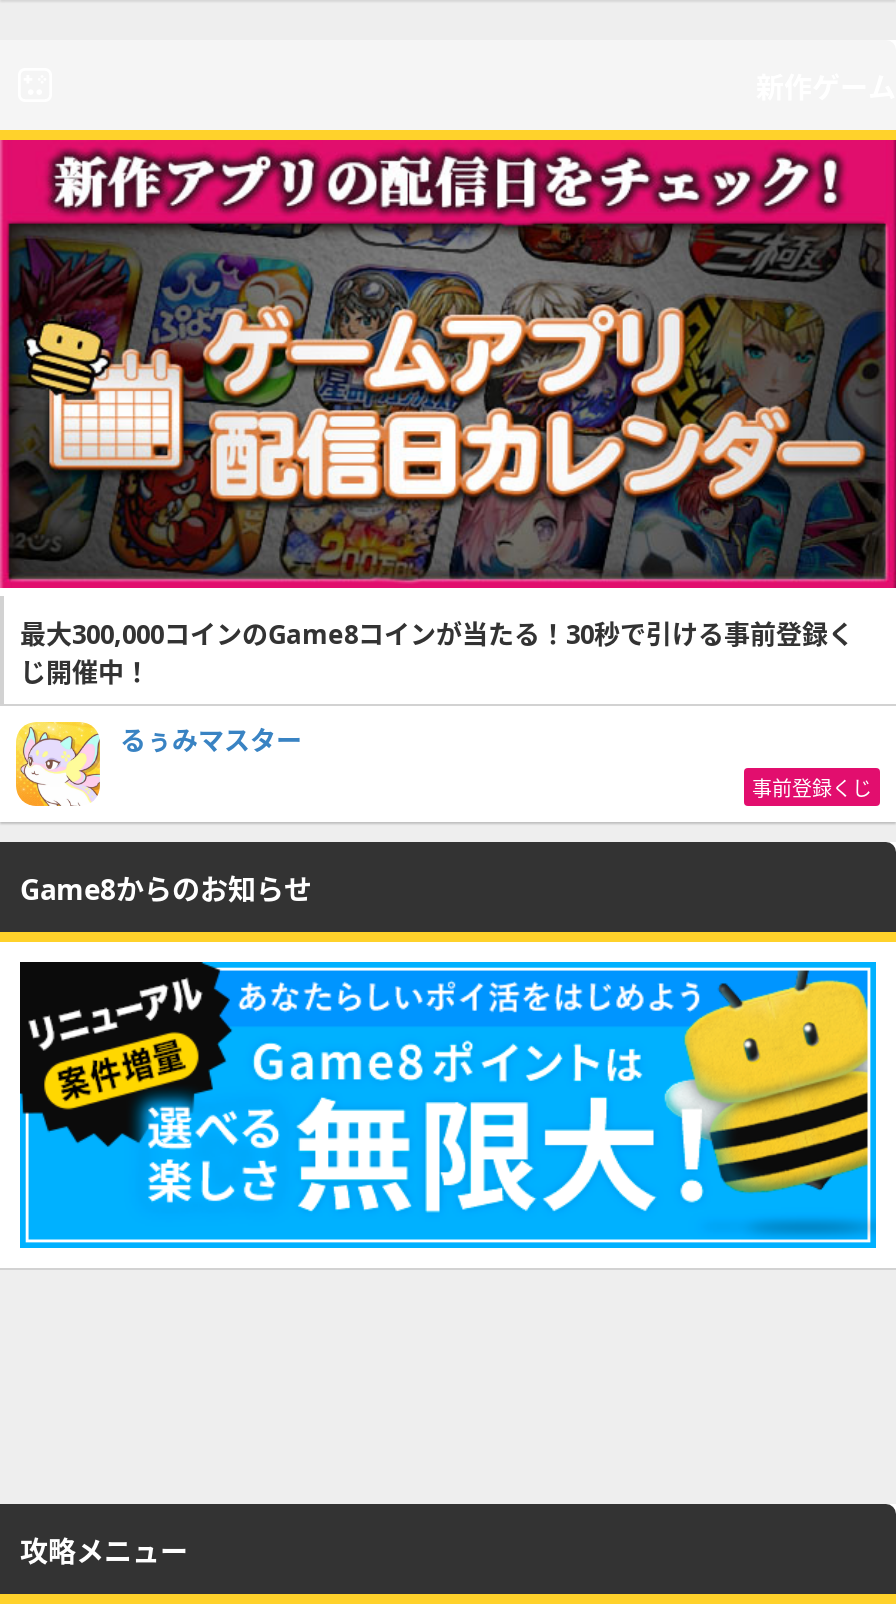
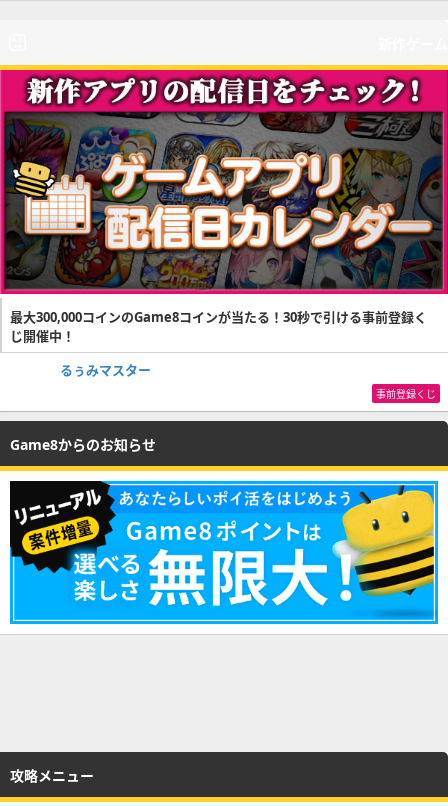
- [image]
